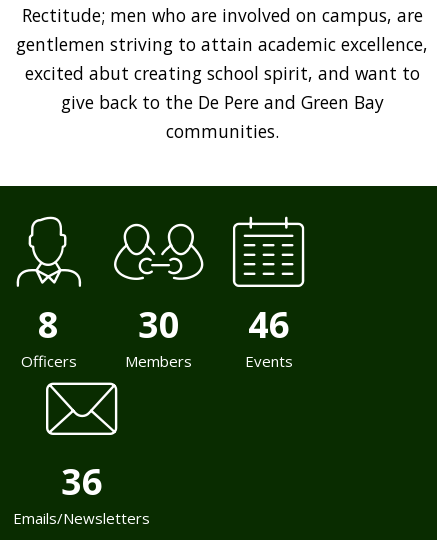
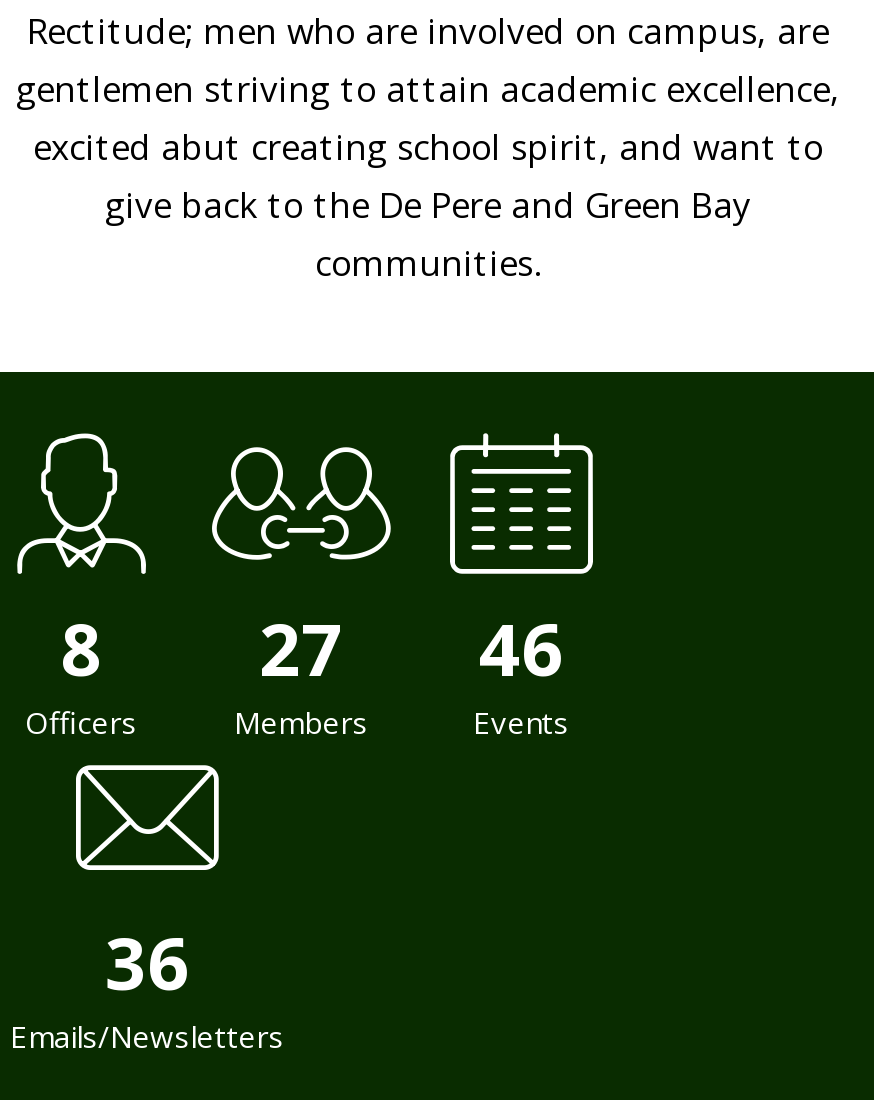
- 8 30 46
+ 8 27 46
